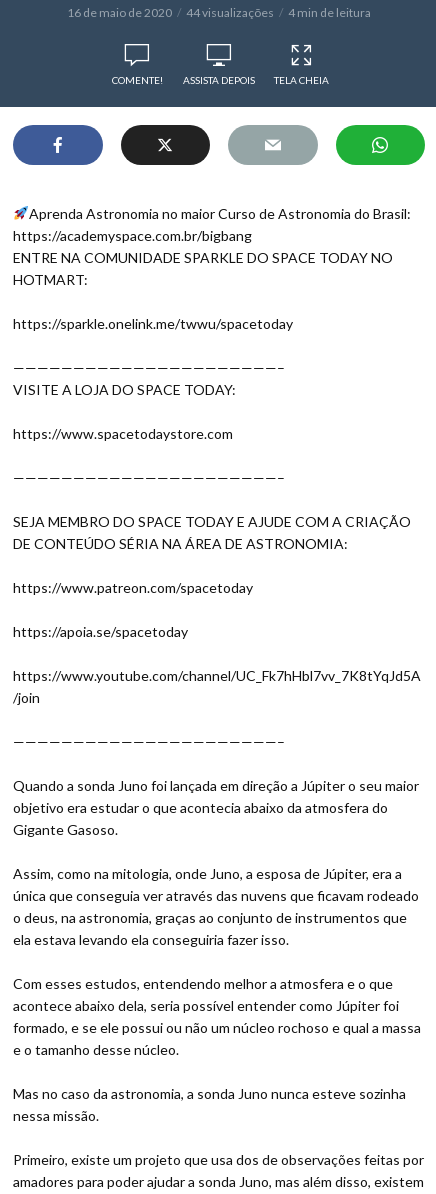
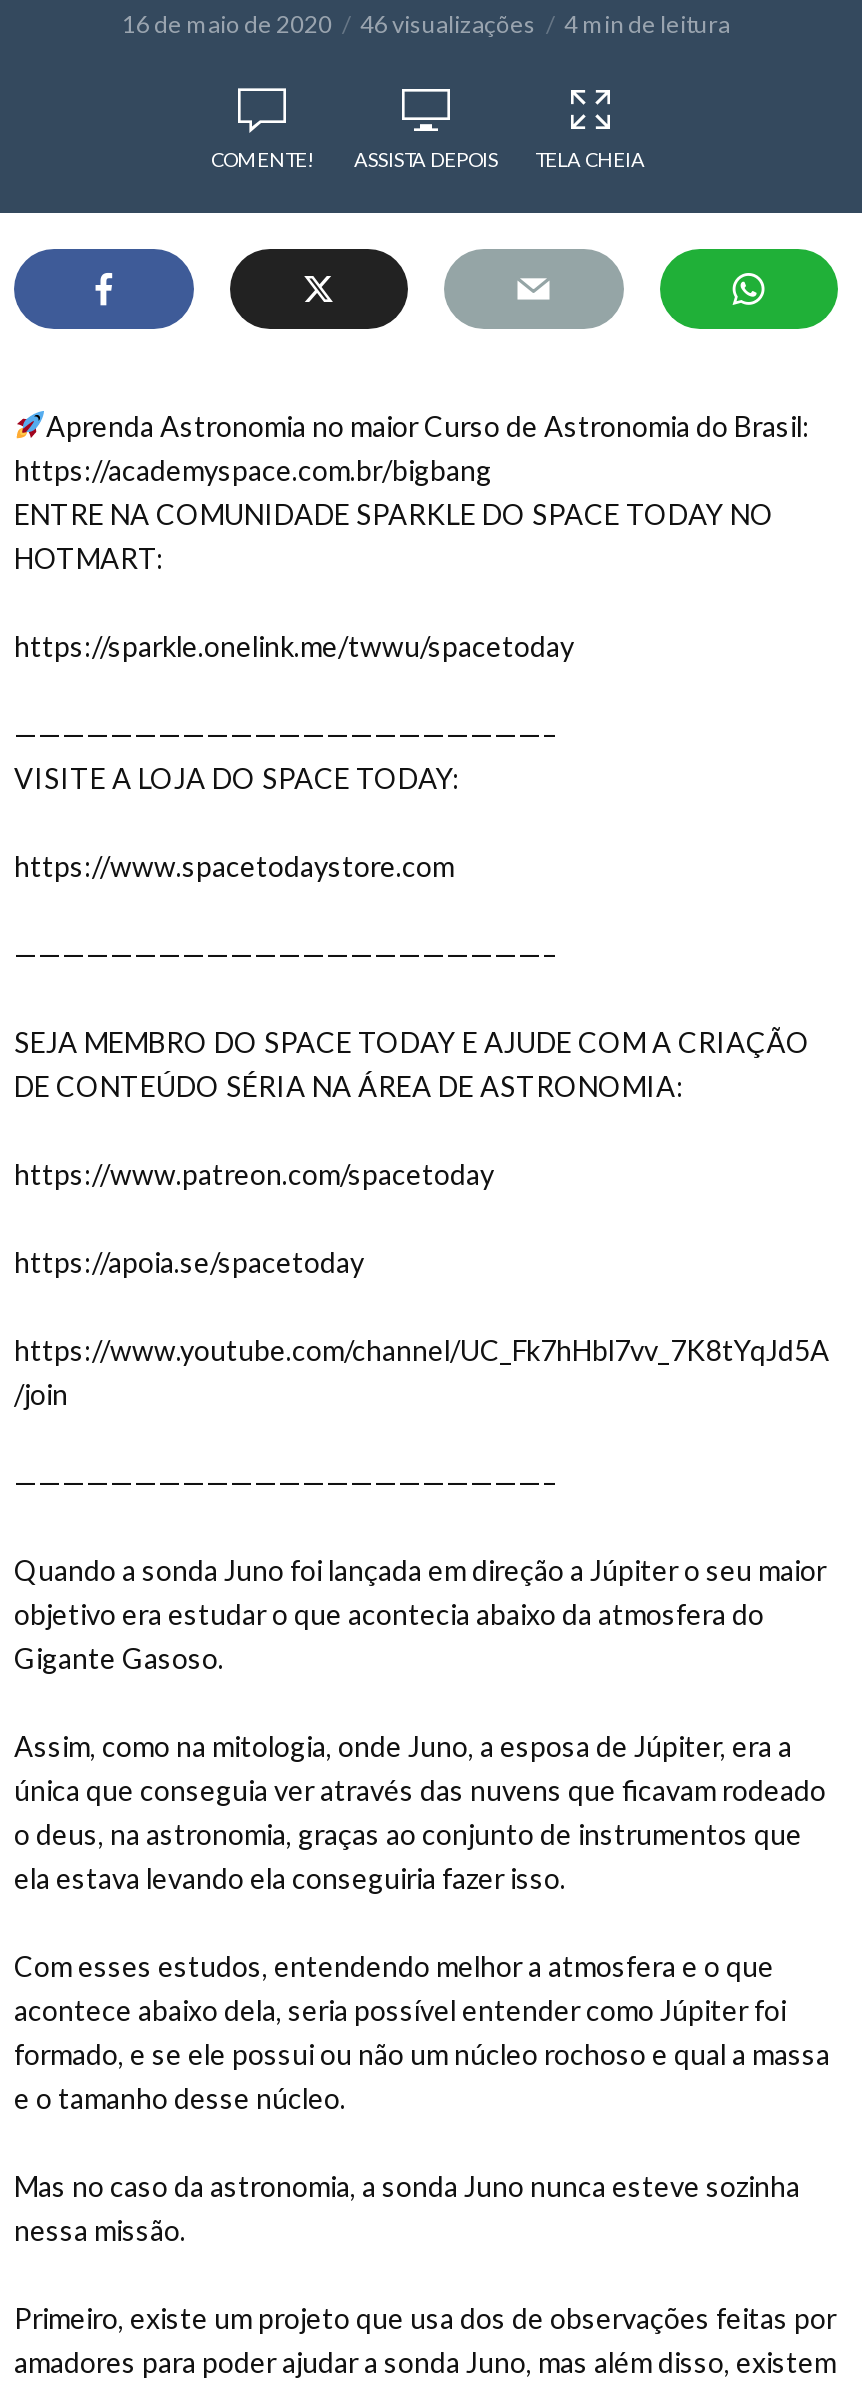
- 44 visualizações
+ 46 visualizações
